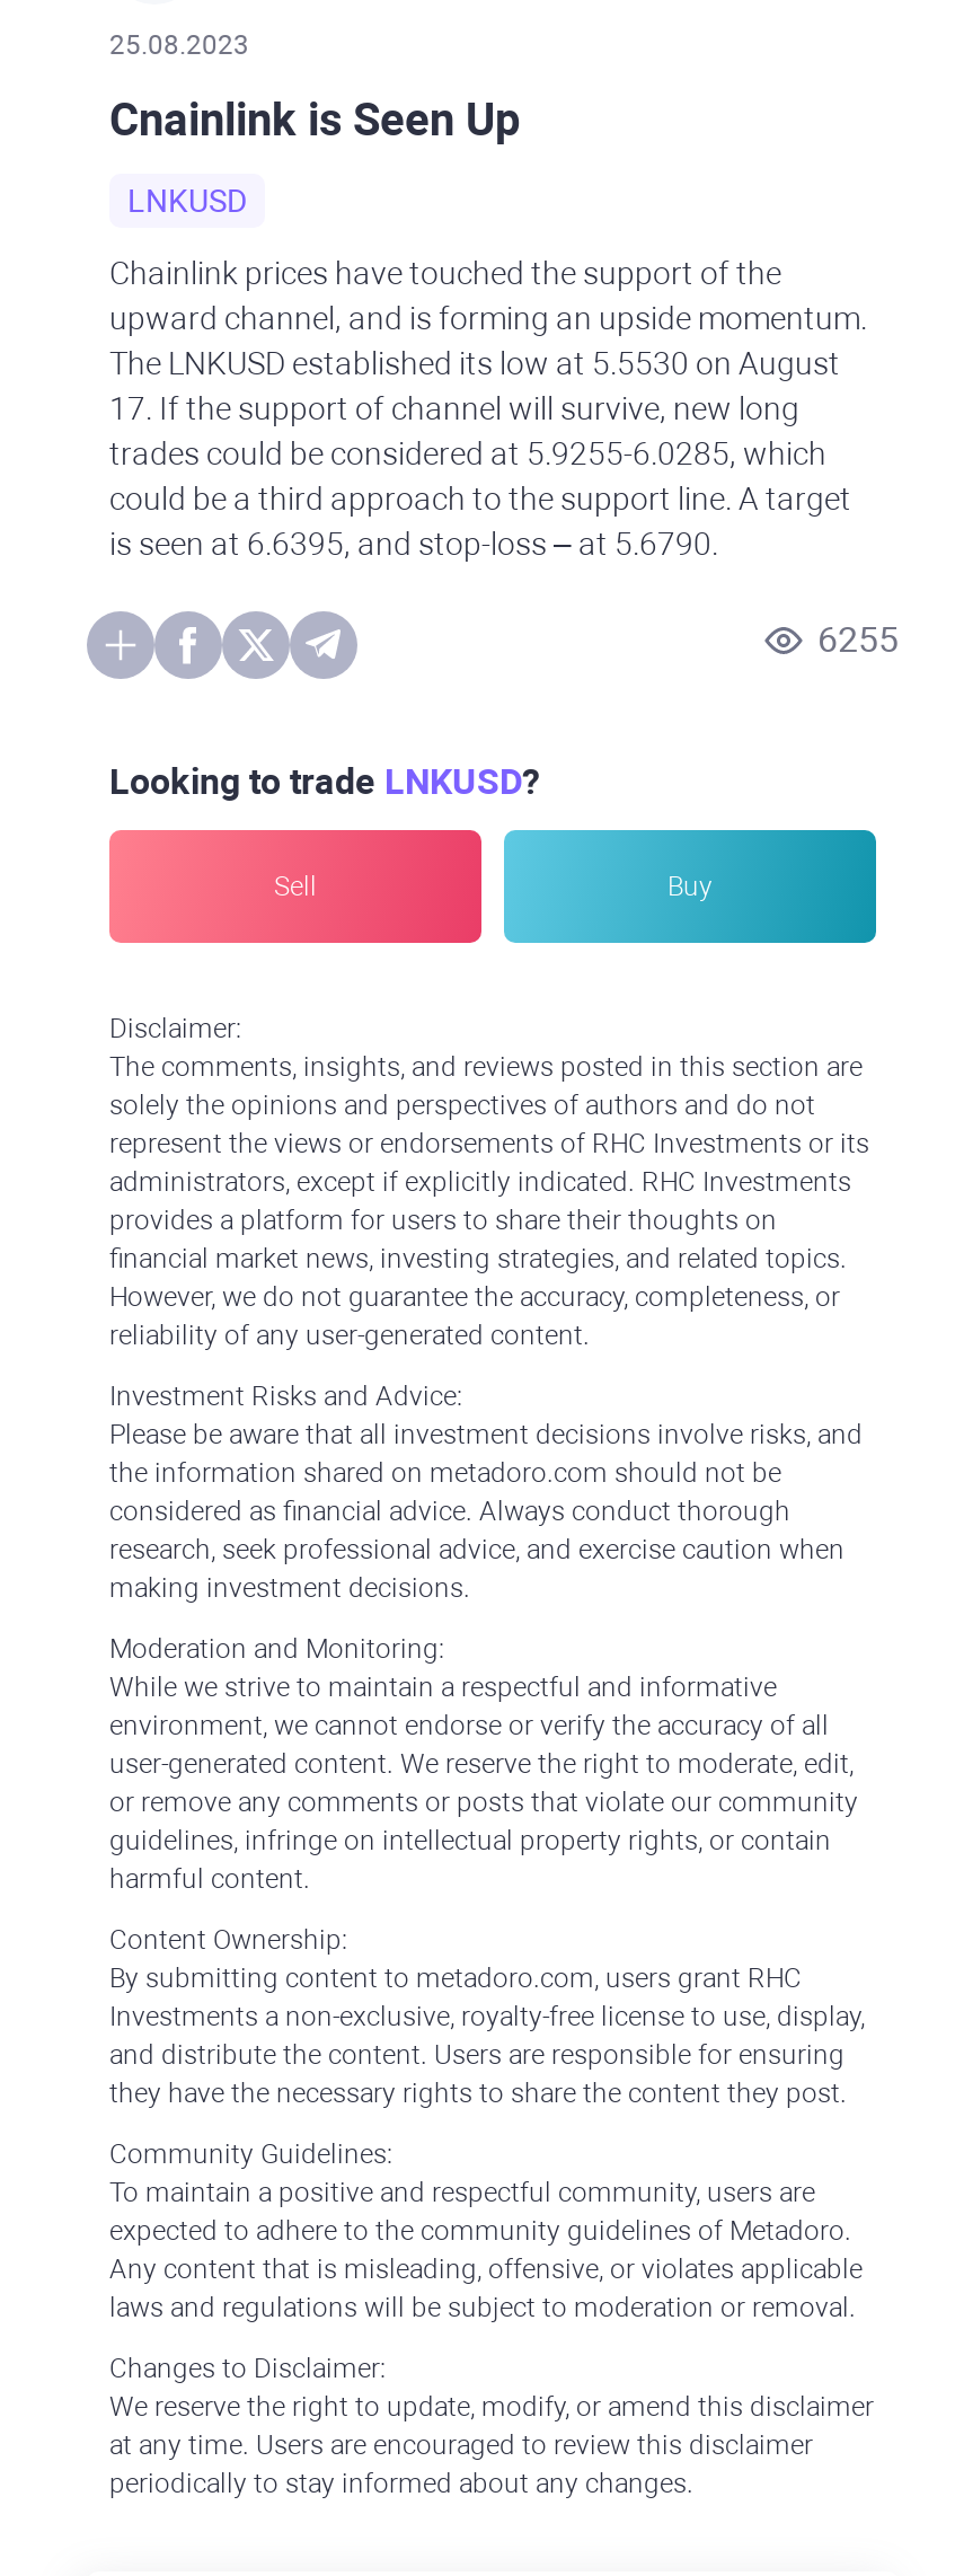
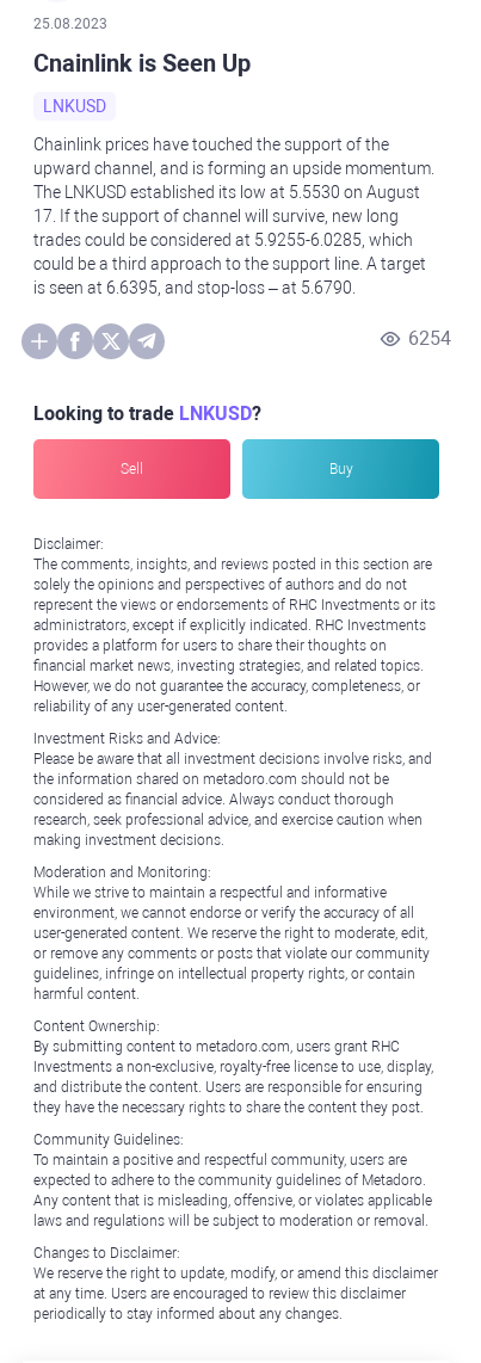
- 6255
+ 6254
